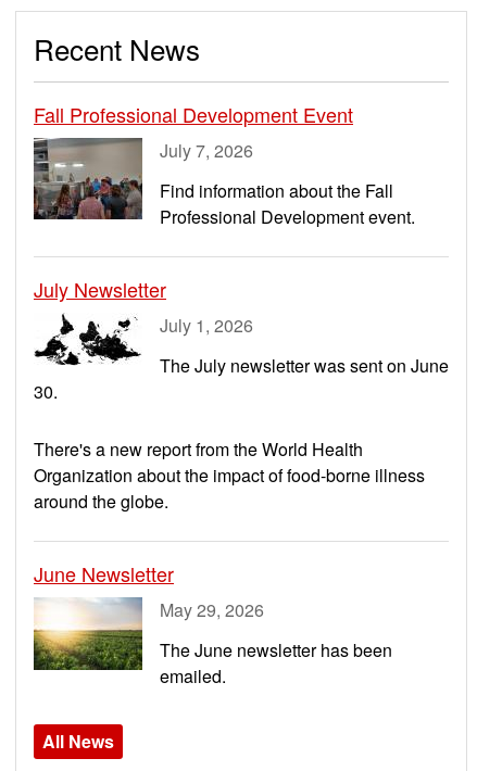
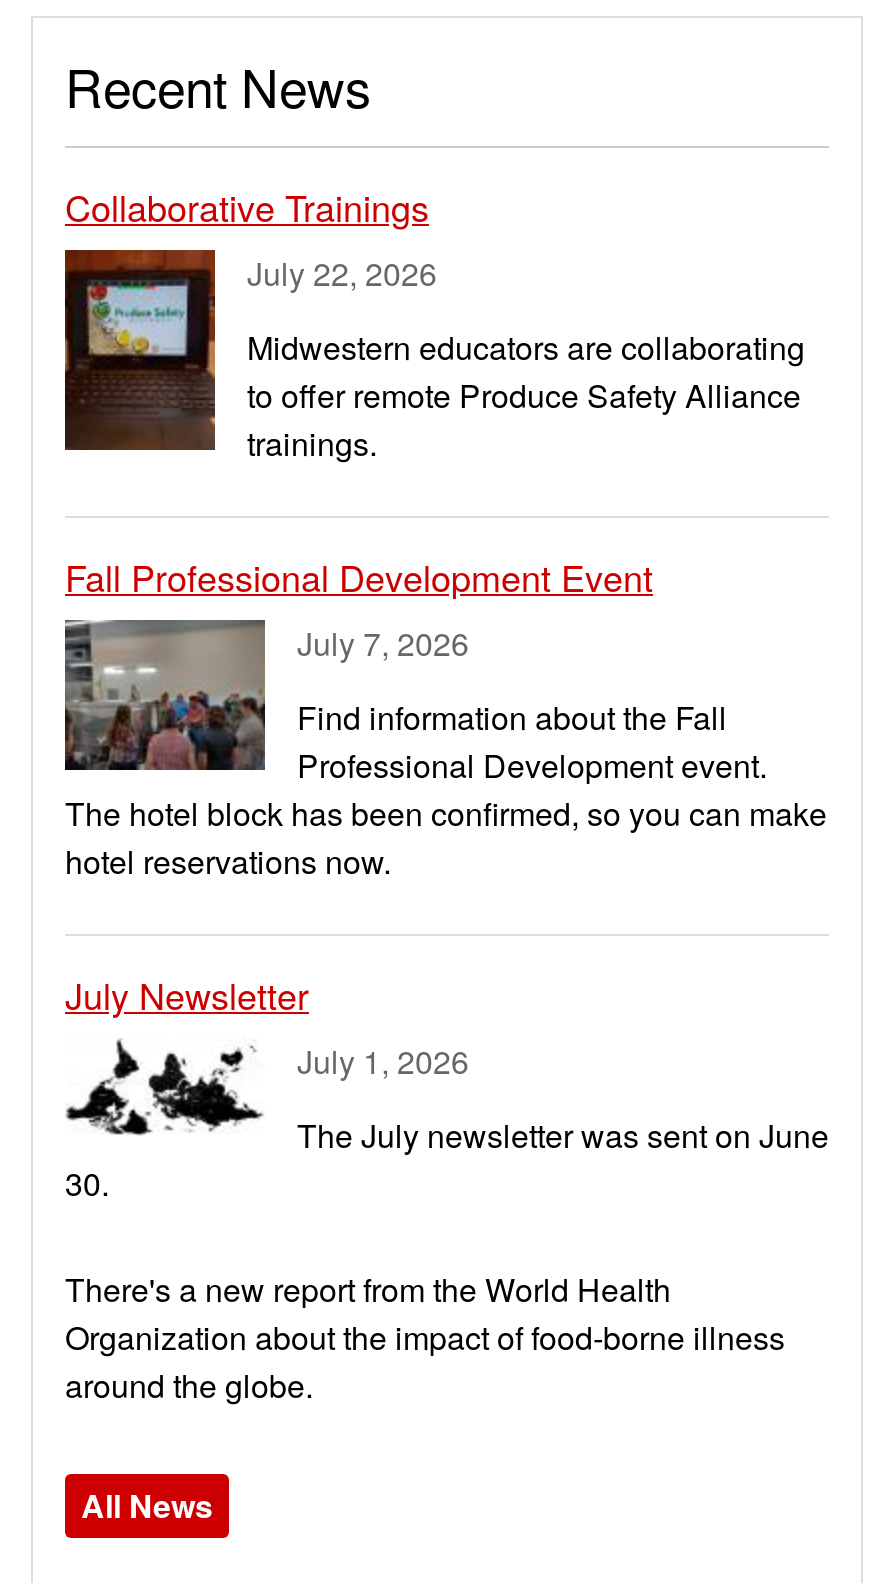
+ [image]
+ Collaborative Trainings
+ July 22, 2026
+ Midwestern educators are collaborating
+ to offer remote Produce Safety Alliance
+ trainings.

moved down: [image] | Fall Professional Development Event | July 7, 2026 | Find information about the Fall | Professional Development event.

+ The hotel block has been confirmed, so you can make
+ hotel reservations now.

moved down: July Newsletter | July 1, 2026 | The July newsletter was sent on June | 30. | There's a new report from the World Health | Organization about the impact of food-borne illness | around the globe.

- [image]
- June Newsletter
- May 29, 2026
- The June newsletter has been
- emailed.
